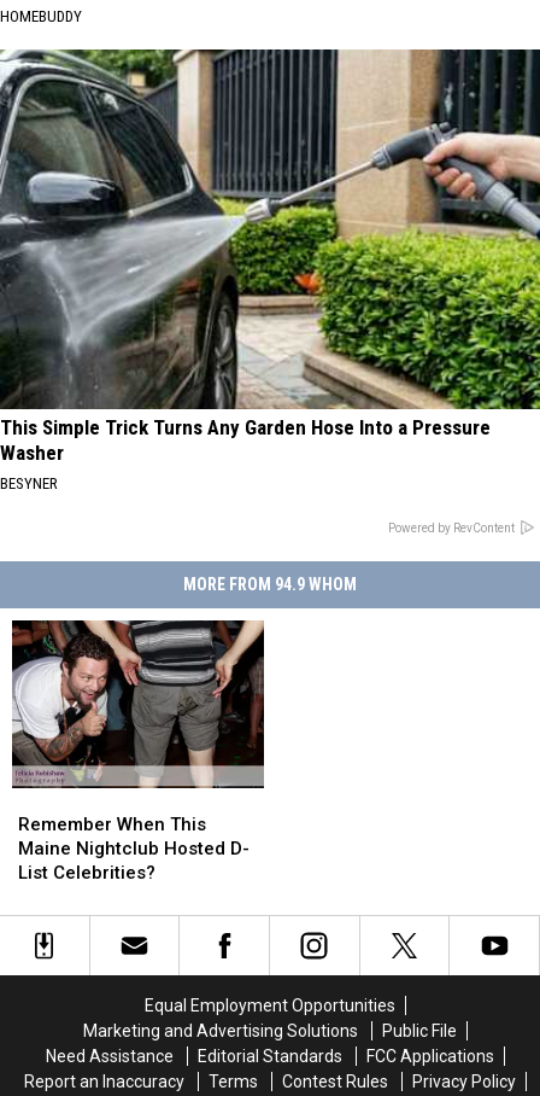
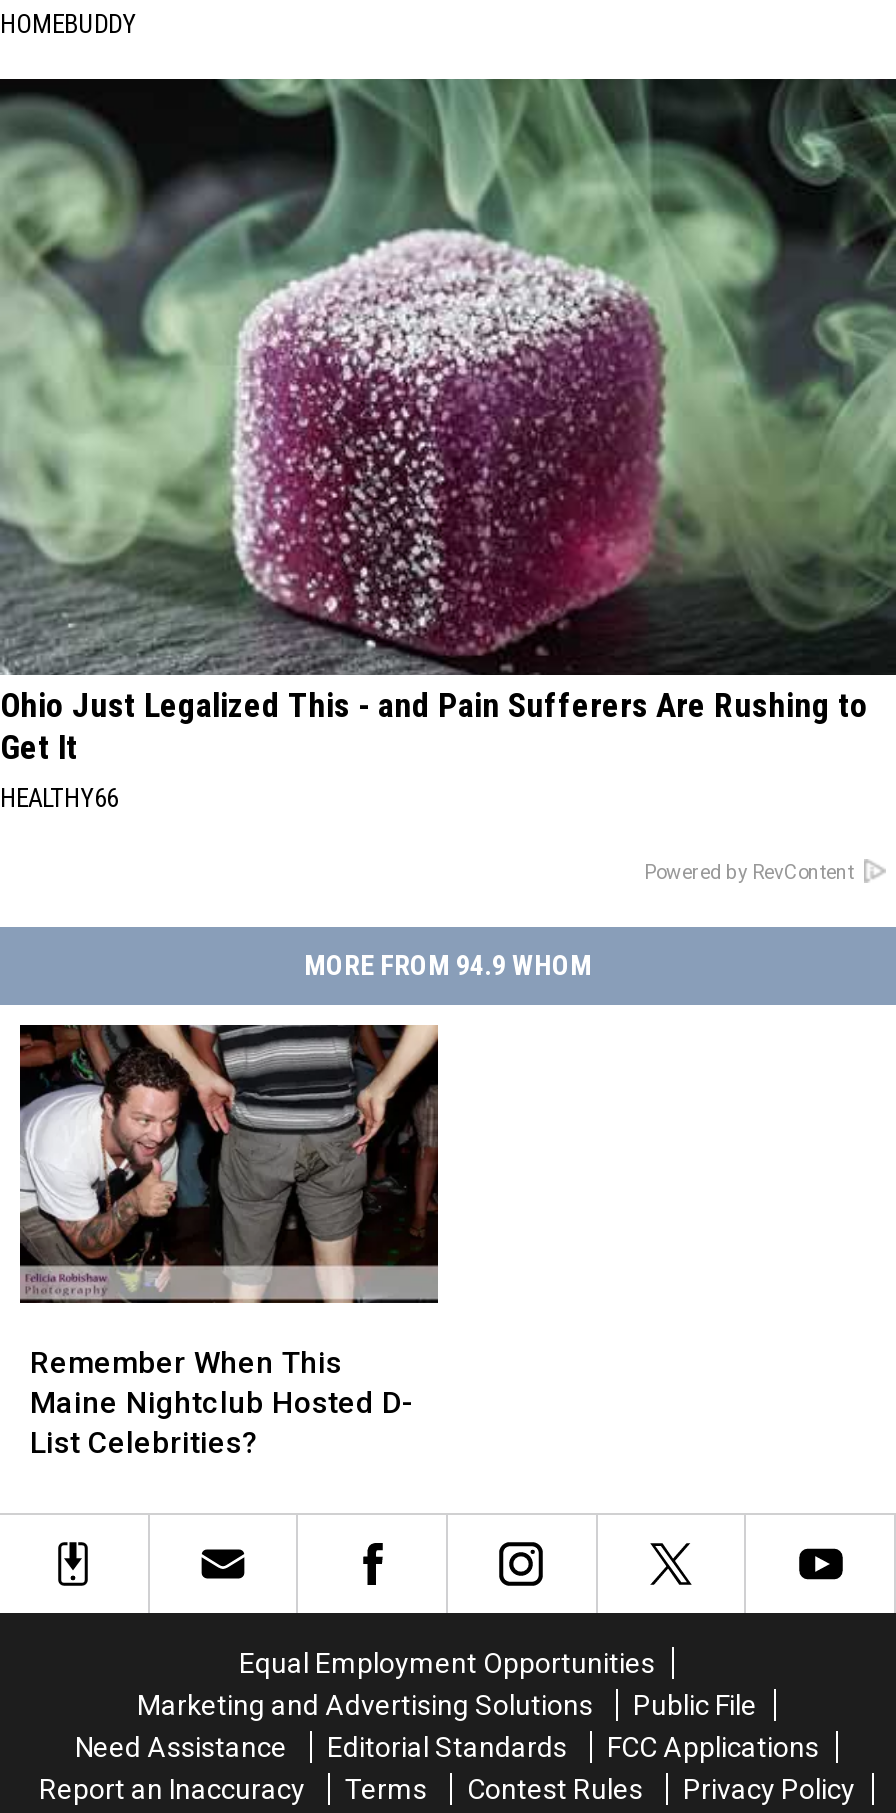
- [image]
- This Simple Trick Turns Any Garden Hose Into a Pressure
- Washer
- BESYNER
+ [image]
+ Ohio Just Legalized This - and Pain Sufferers Are Rushing to
+ Get It
+ HEALTHY66
